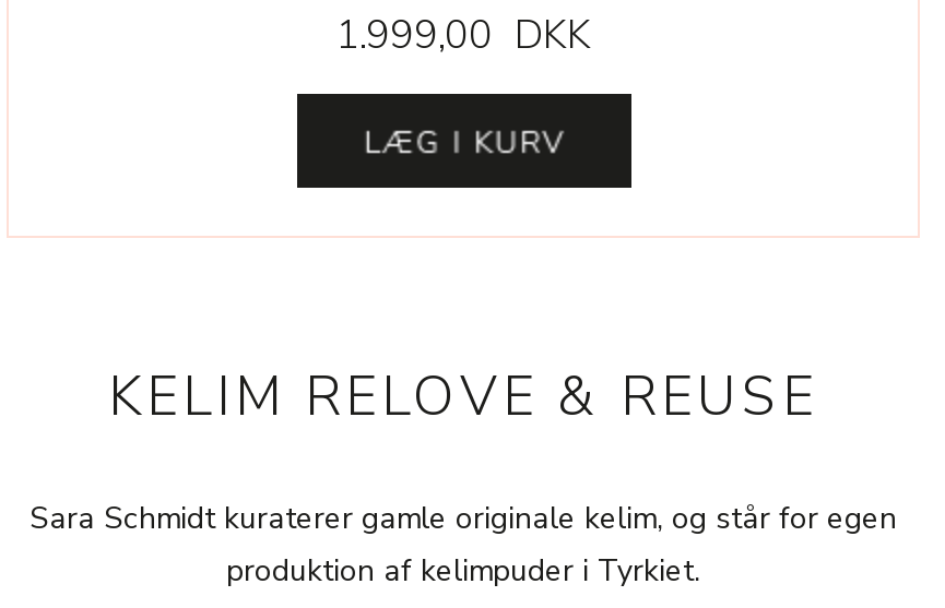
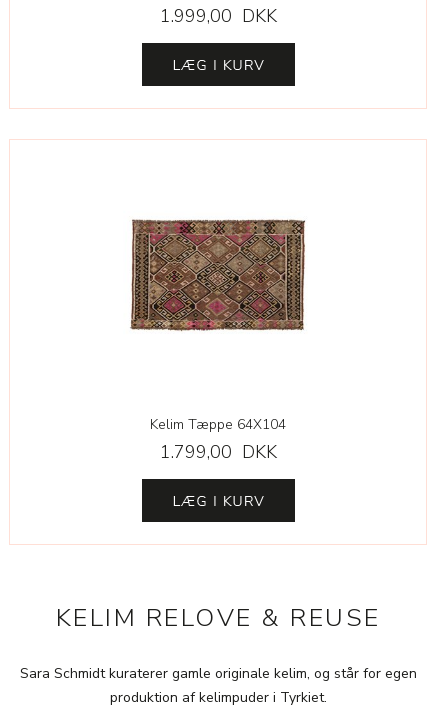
+ [image]

+ Kelim Tæppe 64X104
+ 1.799,00 DKK
